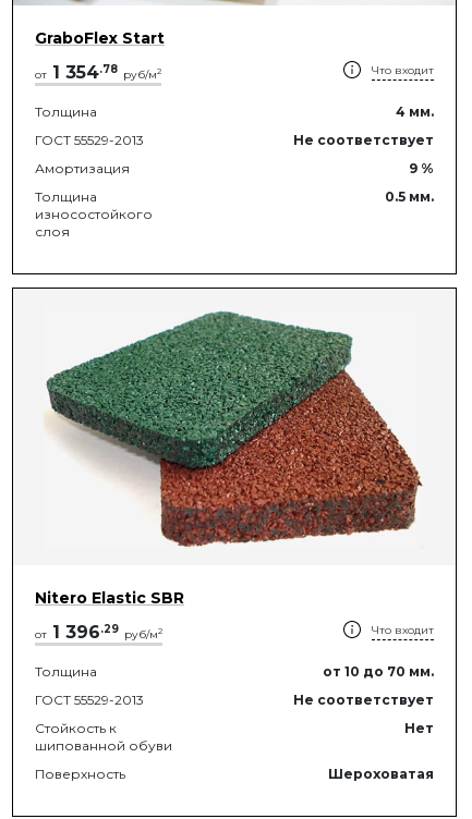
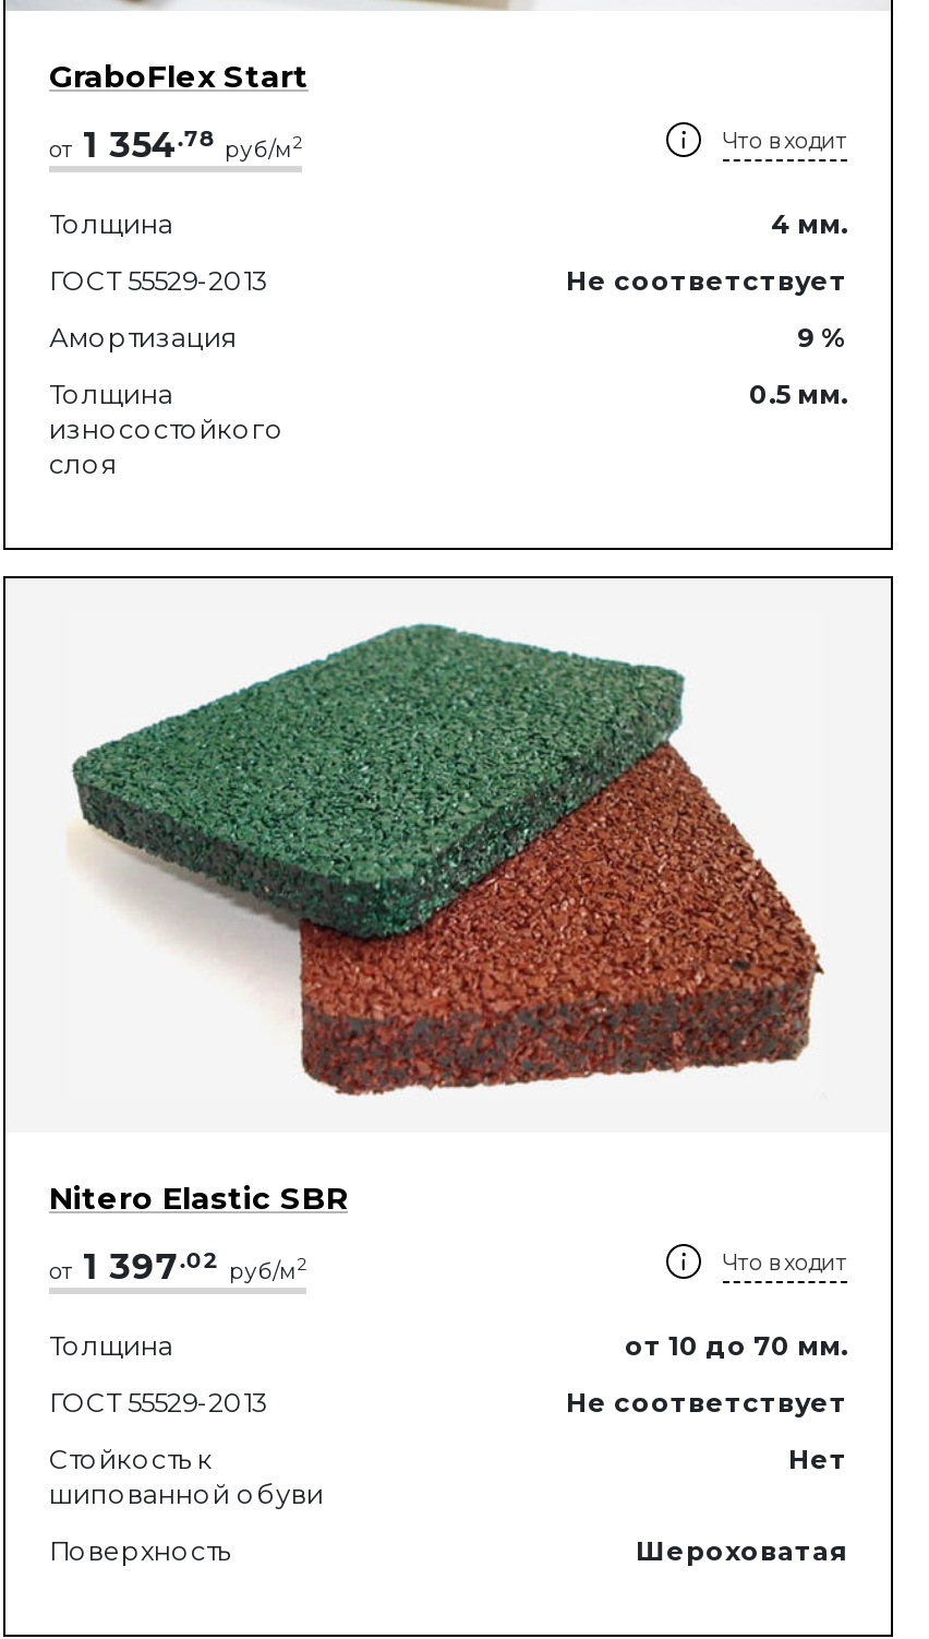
- от 1 396.29 руб/м2
+ от 1 397.02 руб/м2
